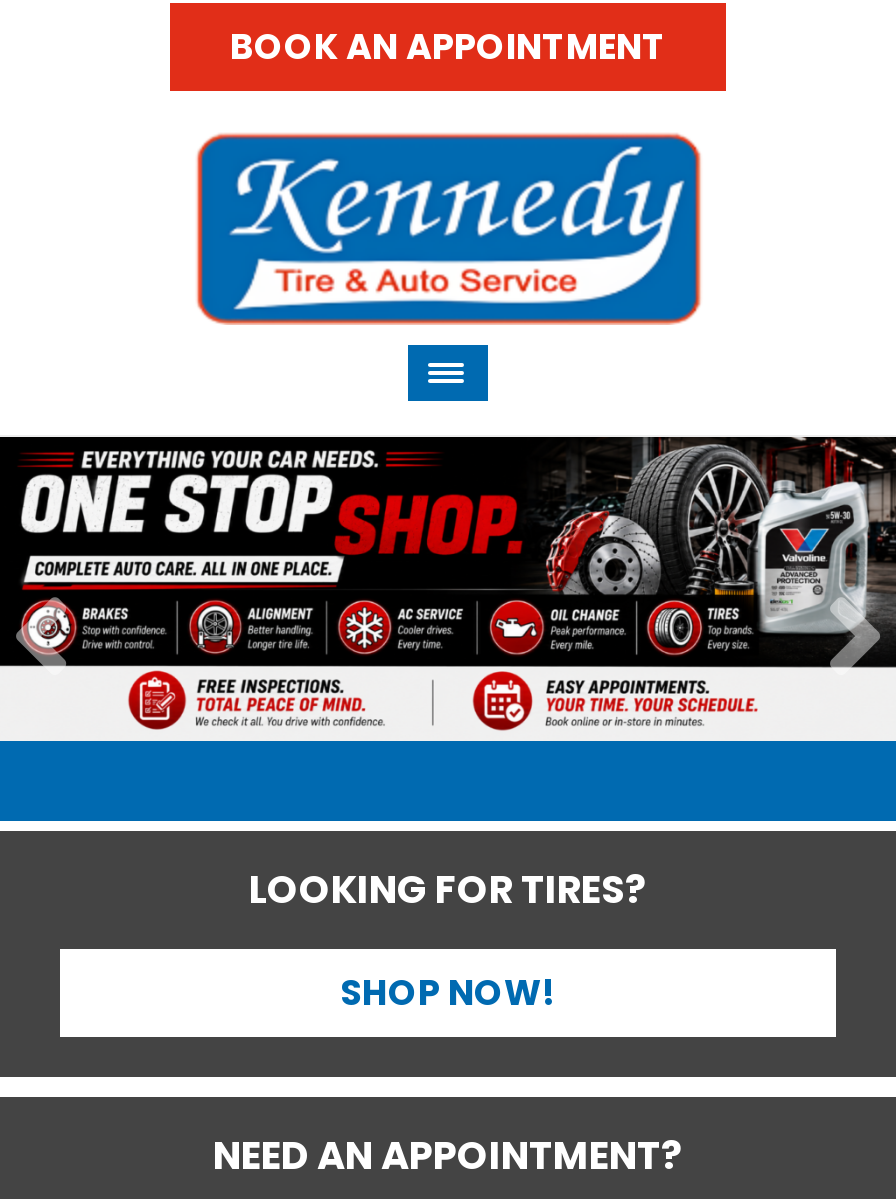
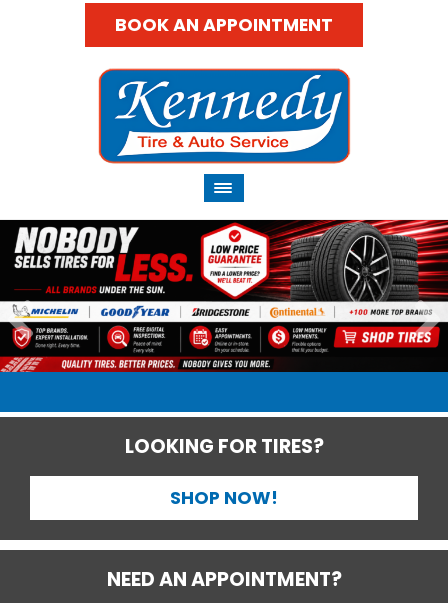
- [image]
+ [image]
